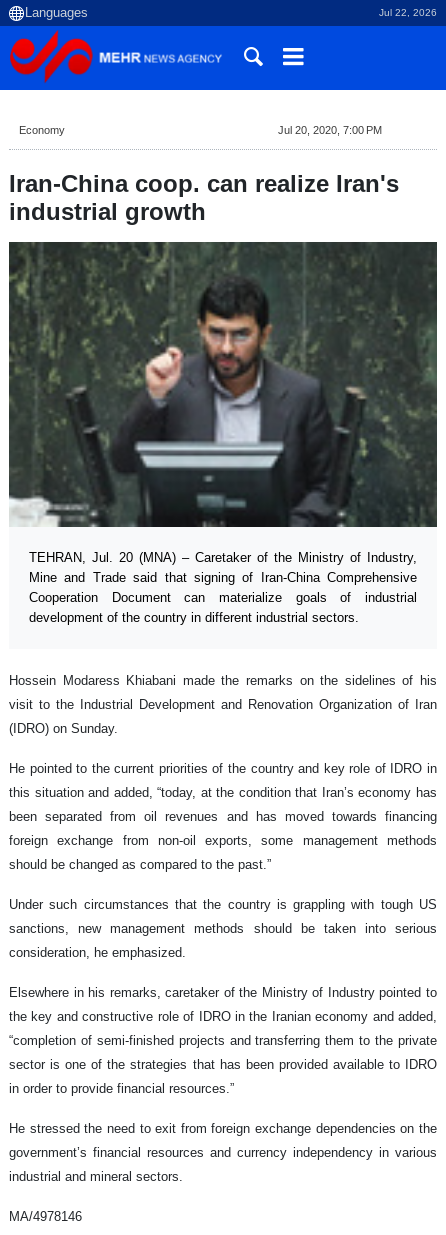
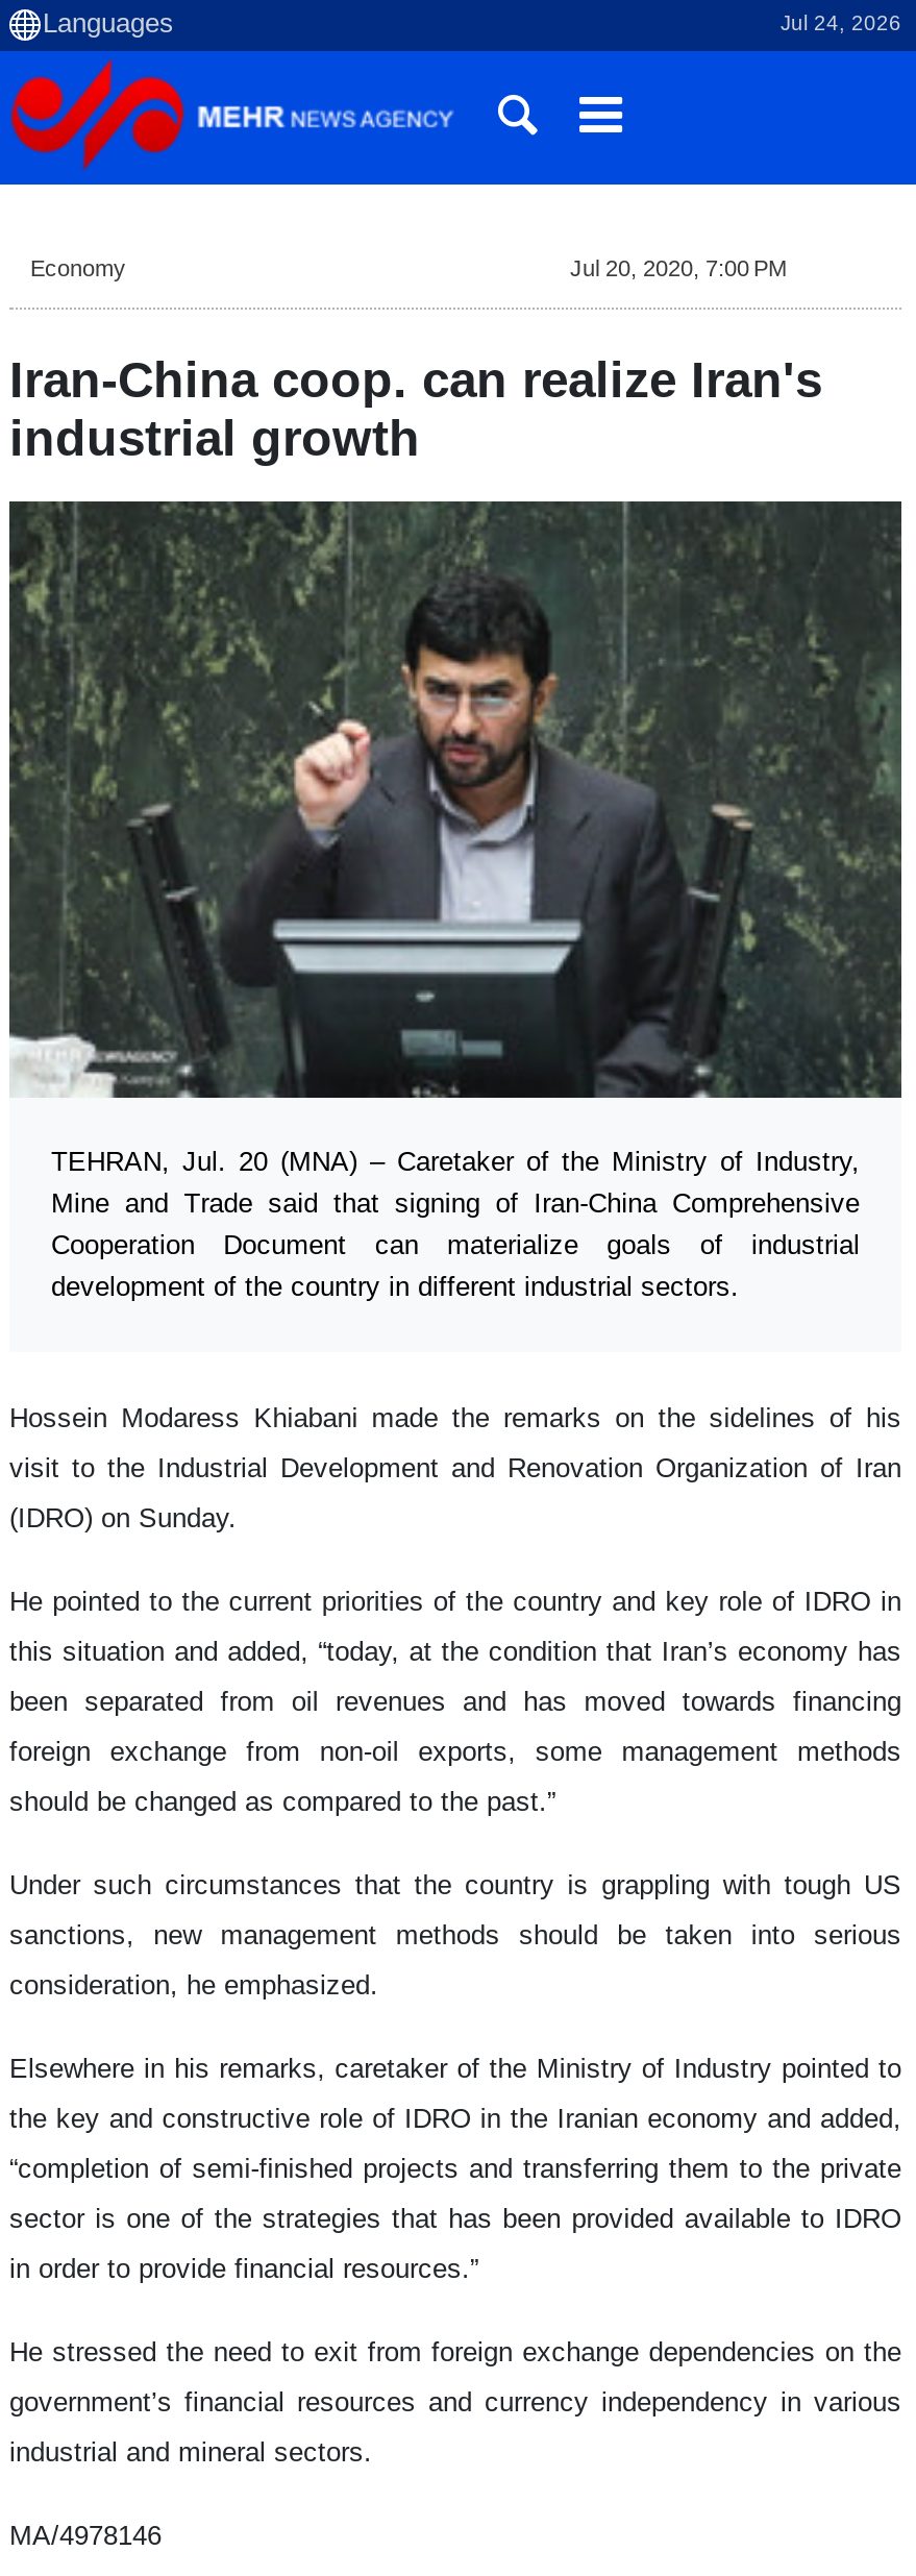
- Jul 22, 2026
+ Jul 24, 2026
